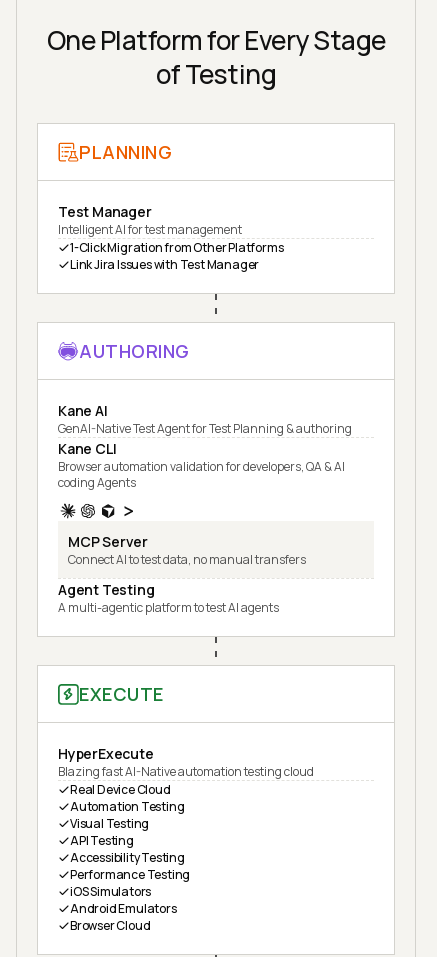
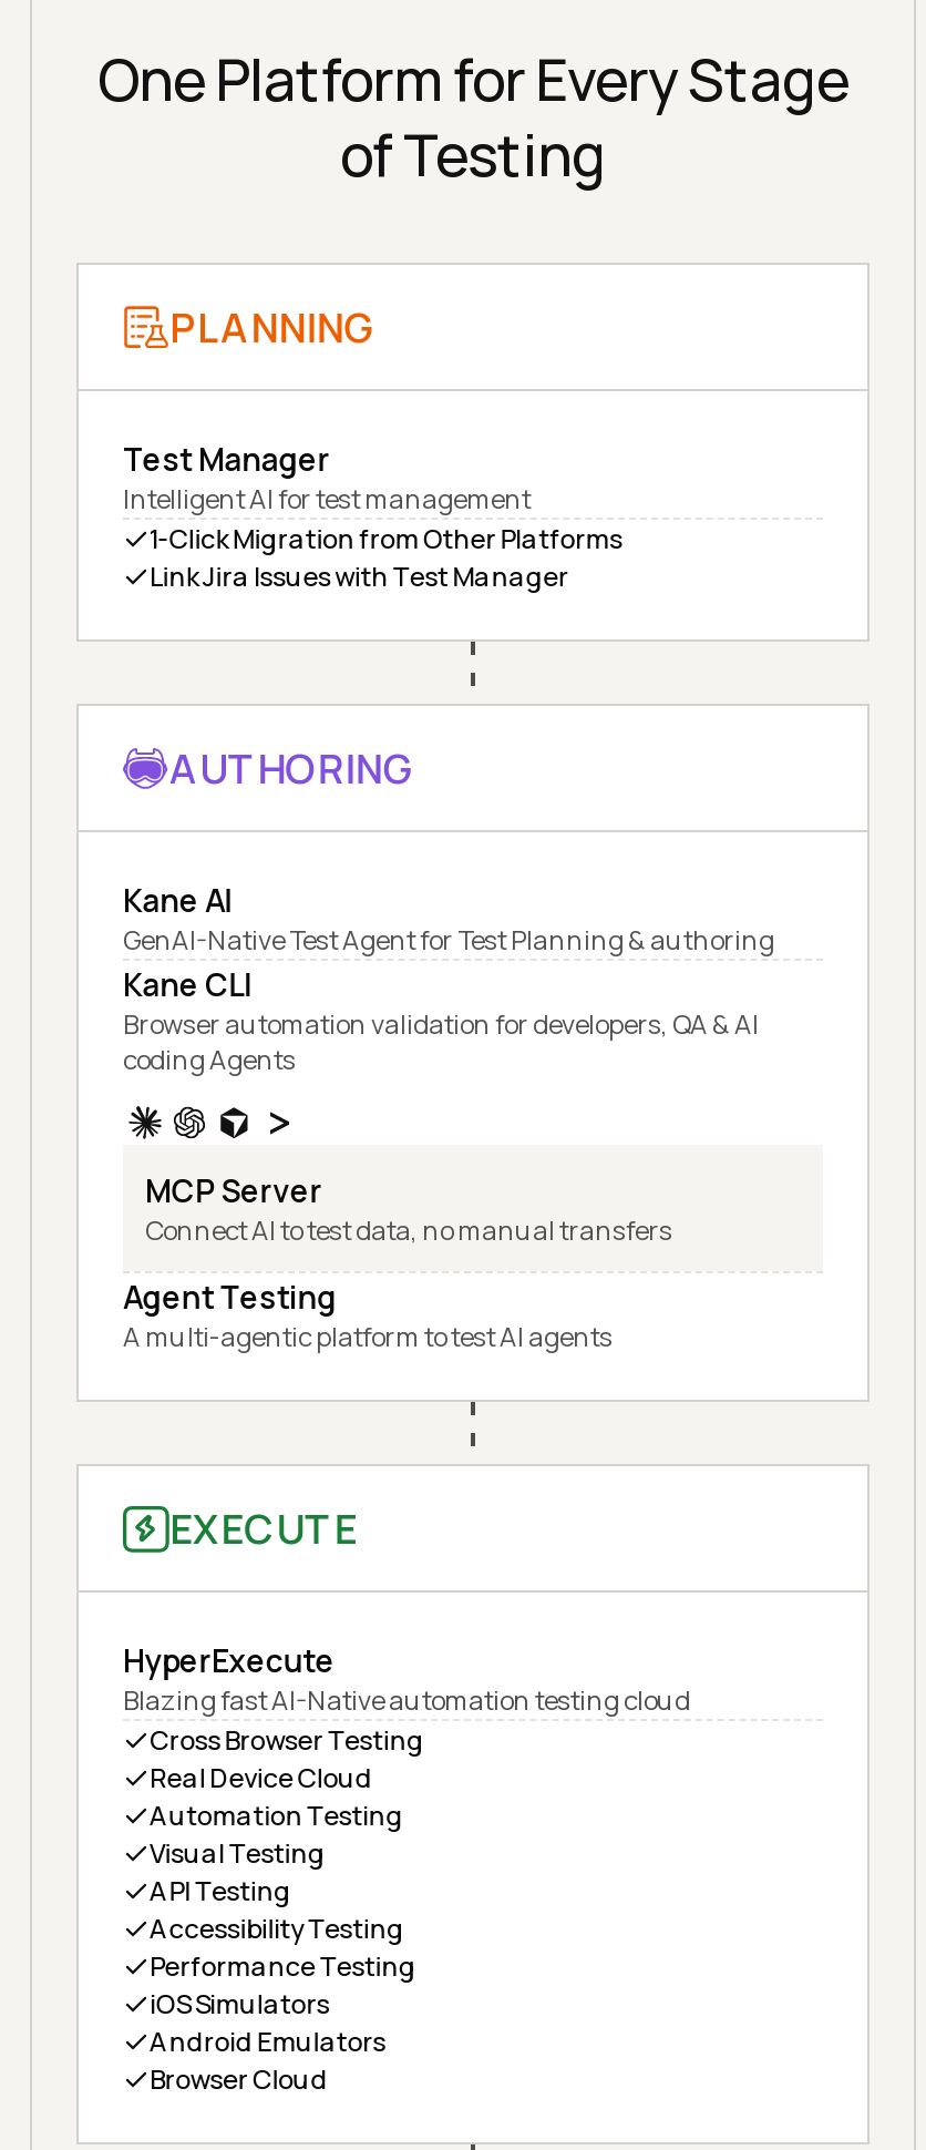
+ Cross Browser Testing
